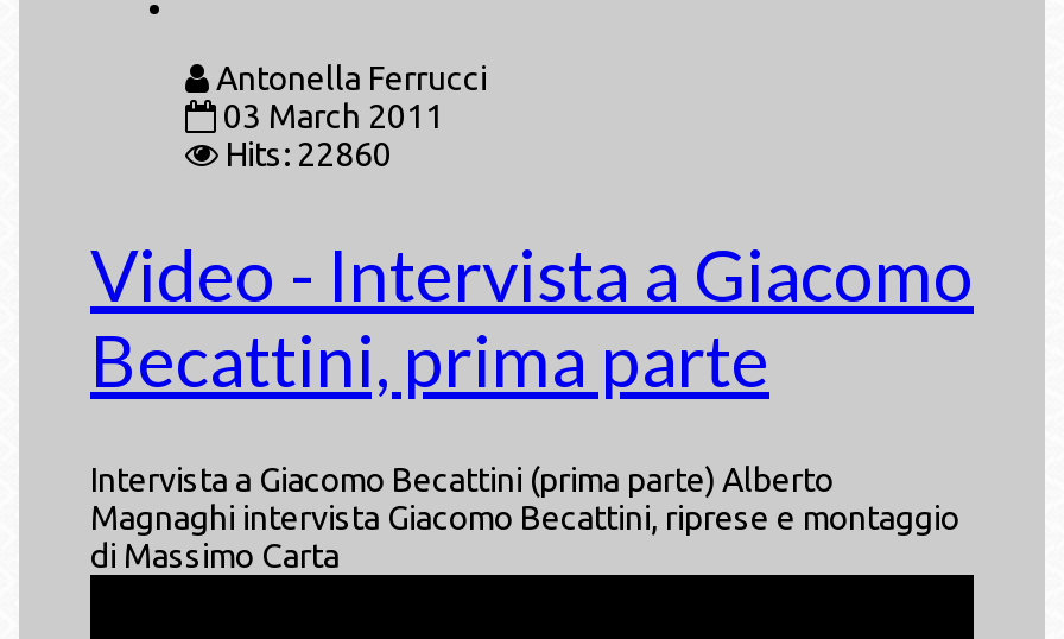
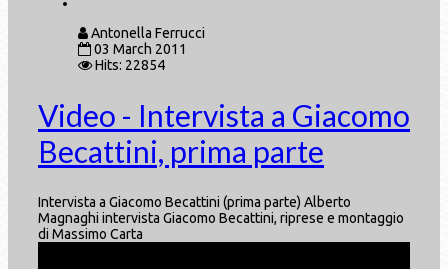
- Hits: 22860
+ Hits: 22854
